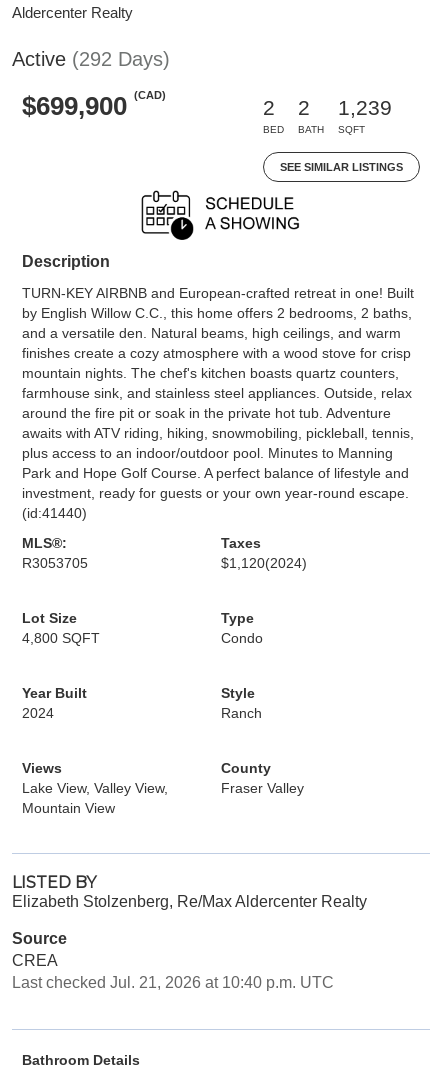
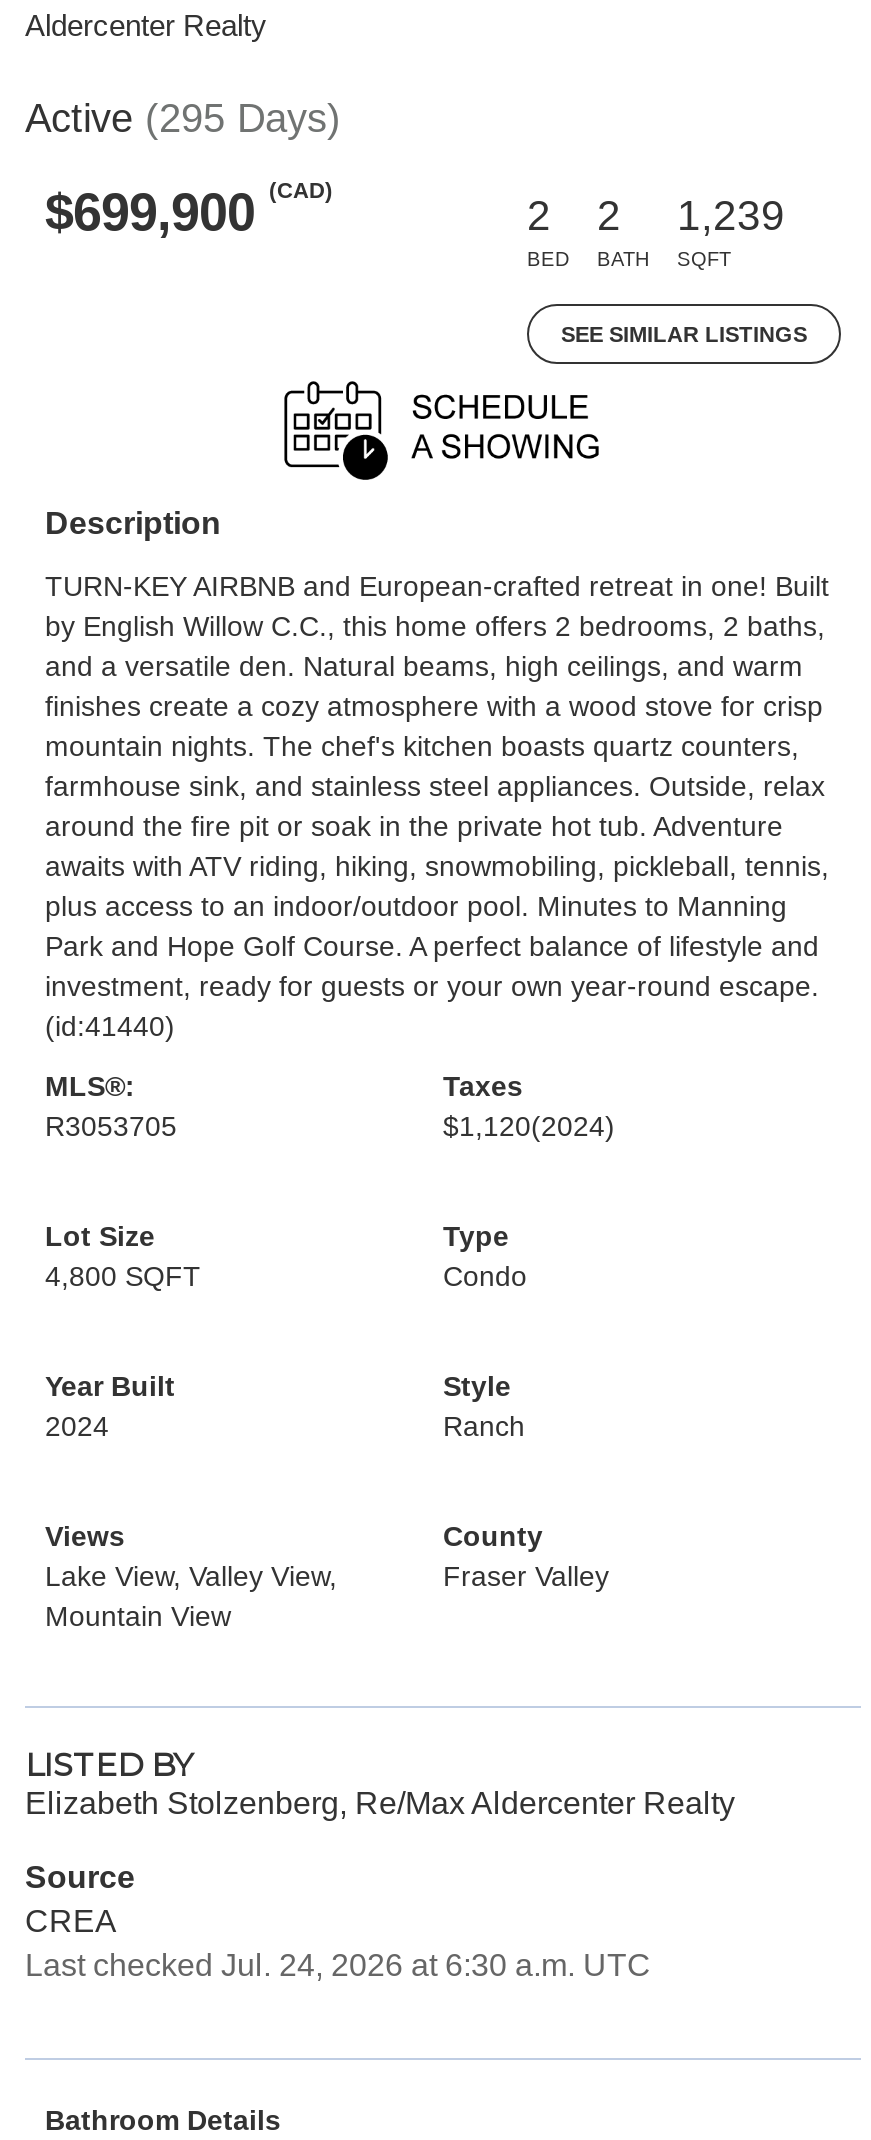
- Active (292 Days)
+ Active (295 Days)

- Last checked Jul. 21, 2026 at 10:40 p.m. UTC
+ Last checked Jul. 24, 2026 at 6:30 a.m. UTC
